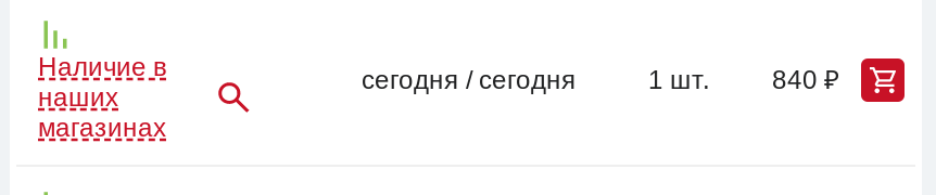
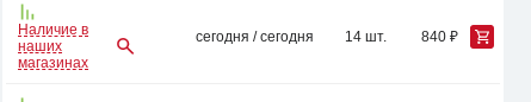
- 1 шт.
+ 14 шт.
